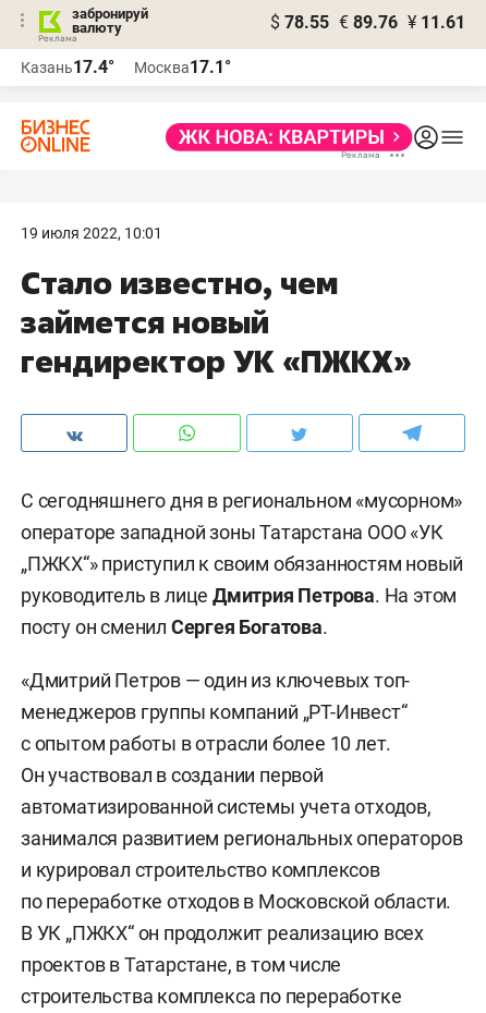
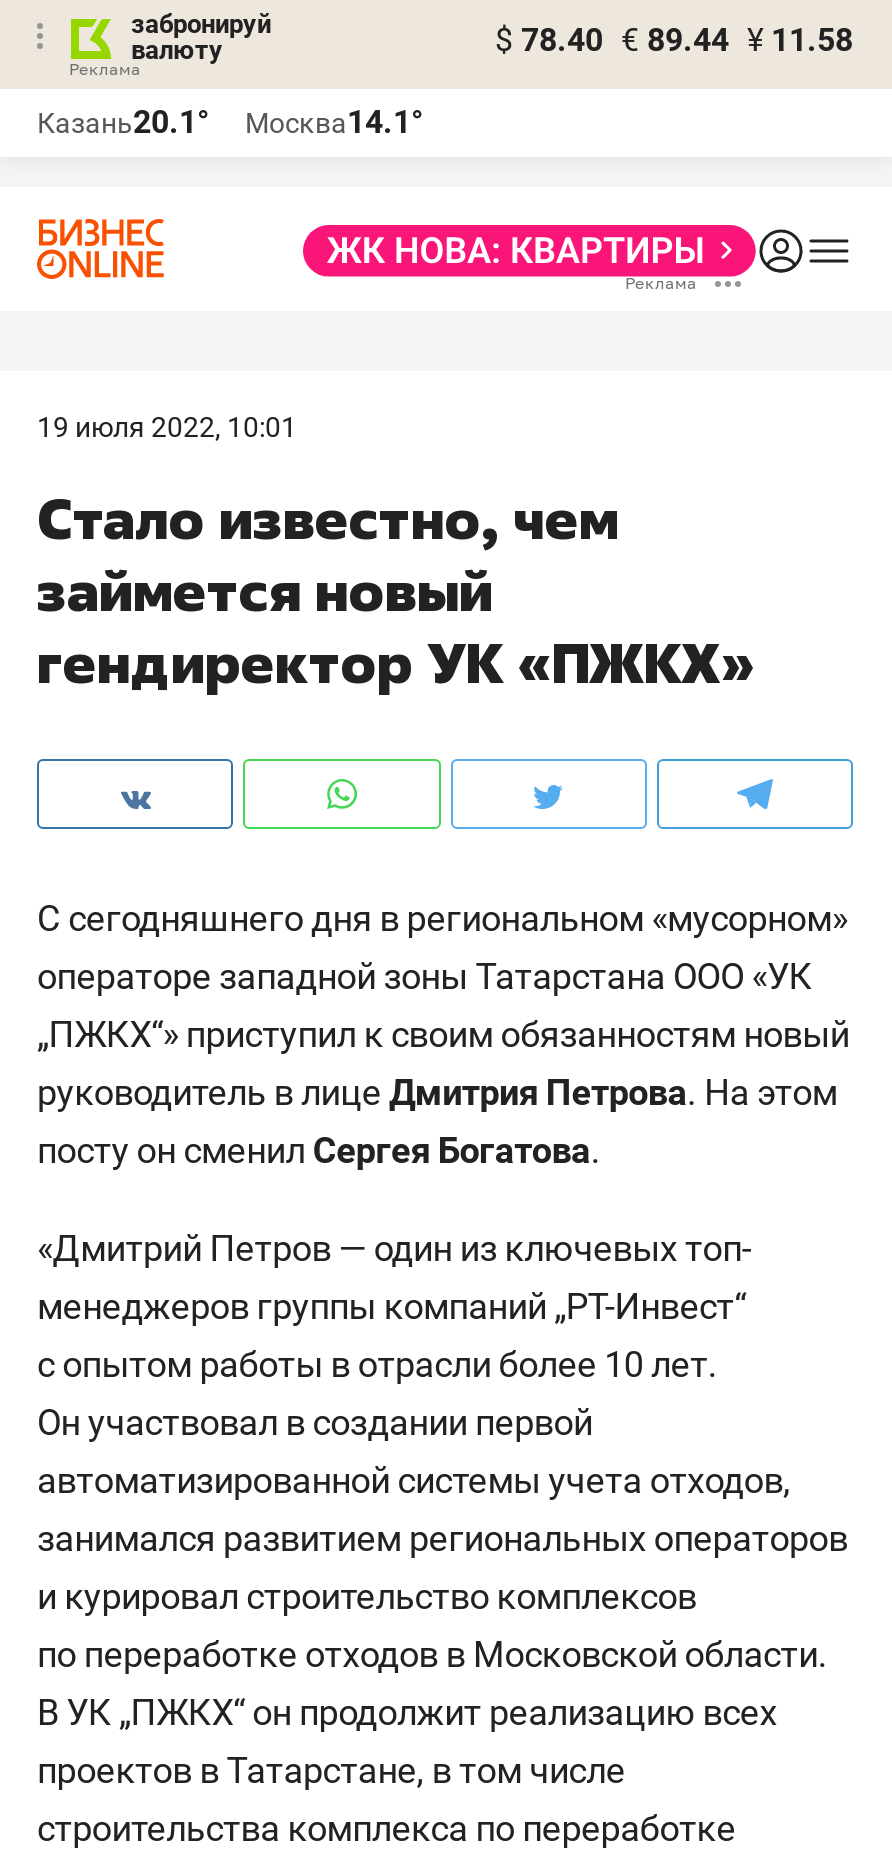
- $ 78.55 € 89.76 ¥ 11.61
+ $ 78.40 € 89.44 ¥ 11.58

- Казань17.4°
+ Казань20.1°

- Москва17.1°
+ Москва14.1°
